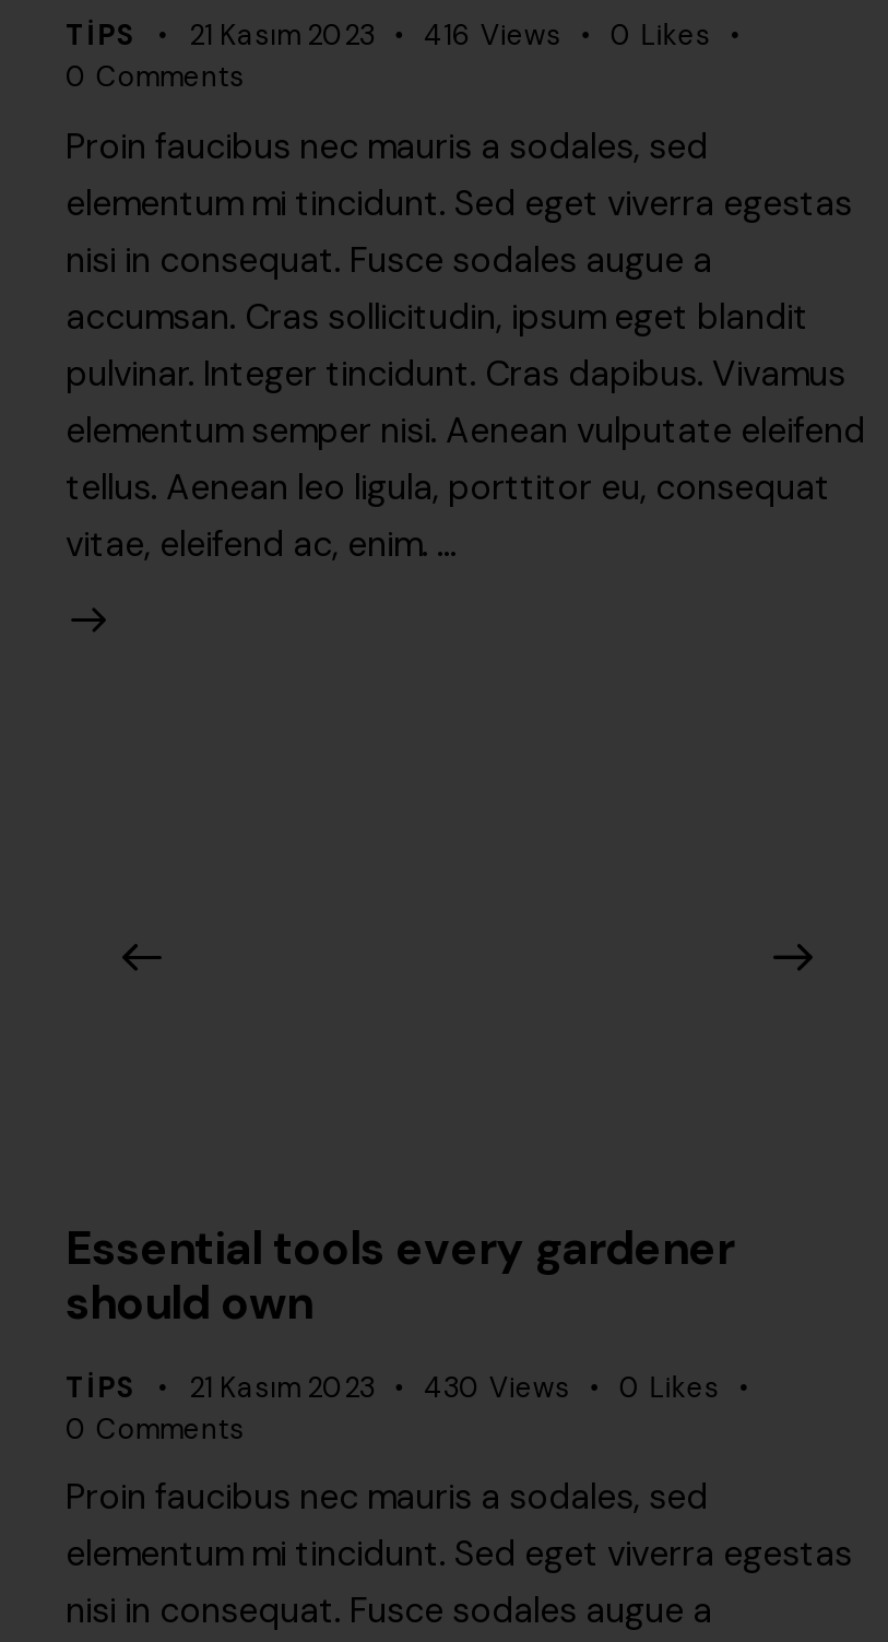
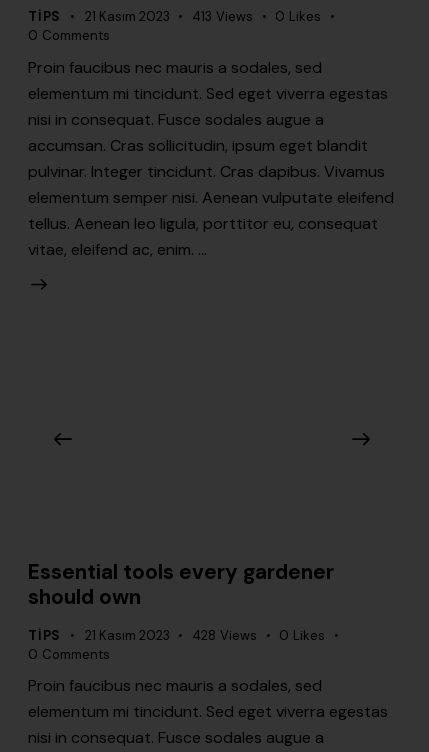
- 416 Views
+ 413 Views

- 430 Views
+ 428 Views
